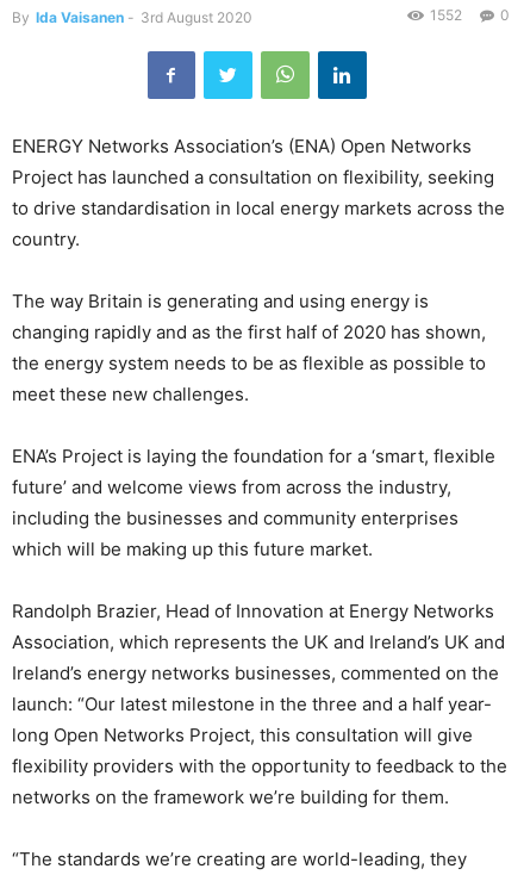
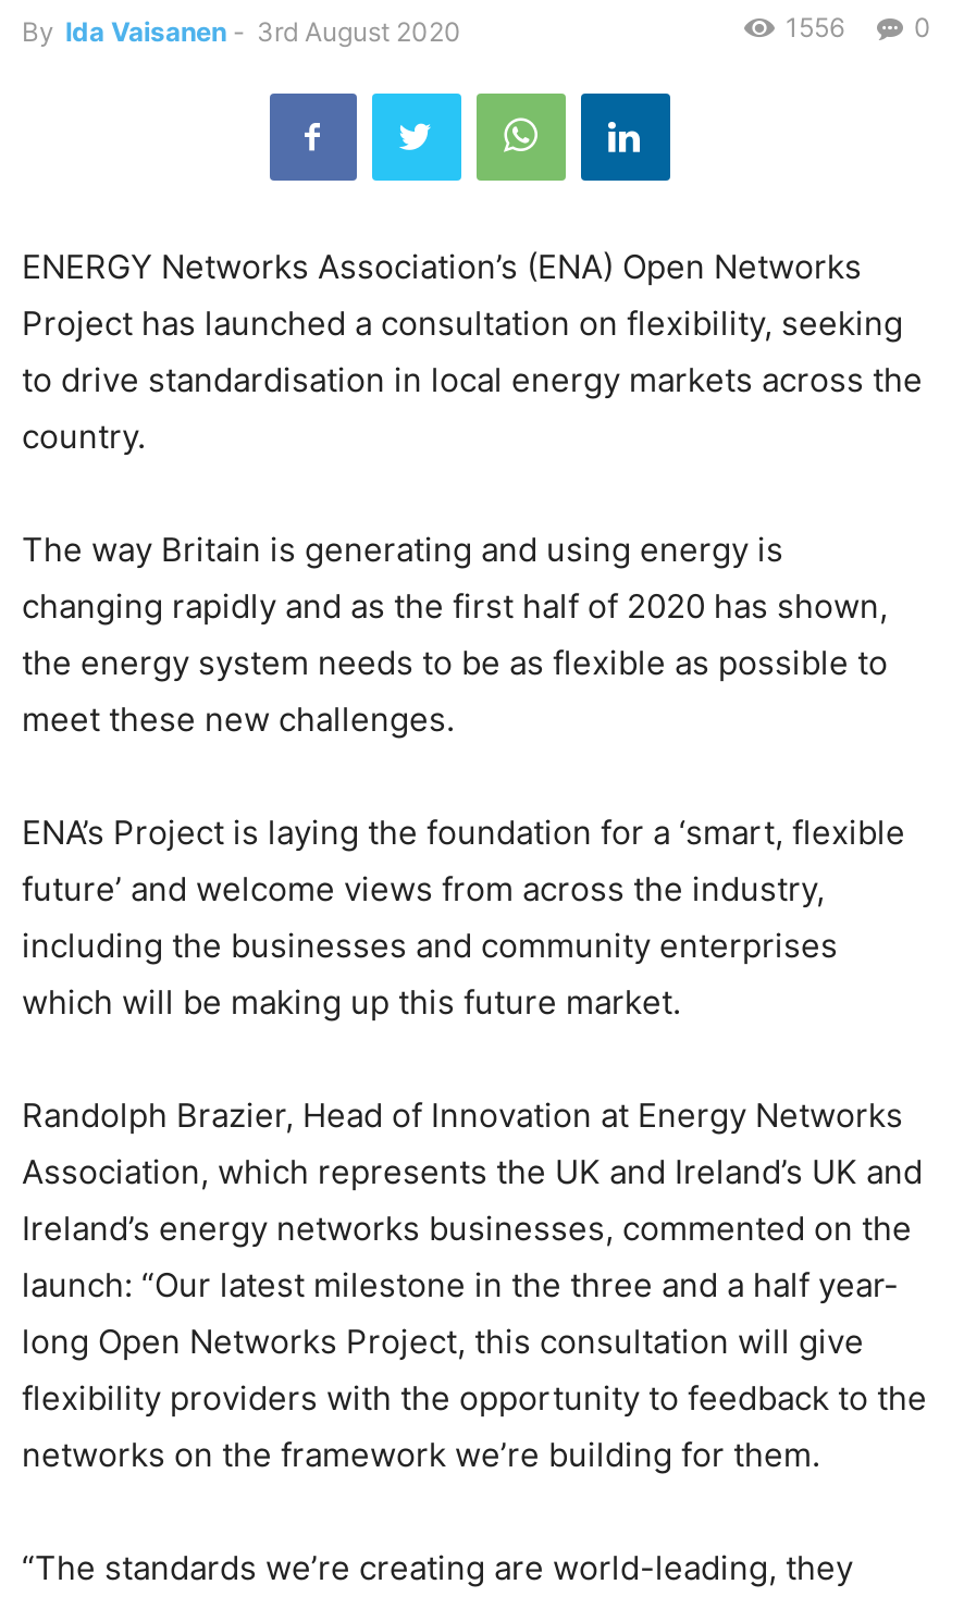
- 1552
+ 1556
